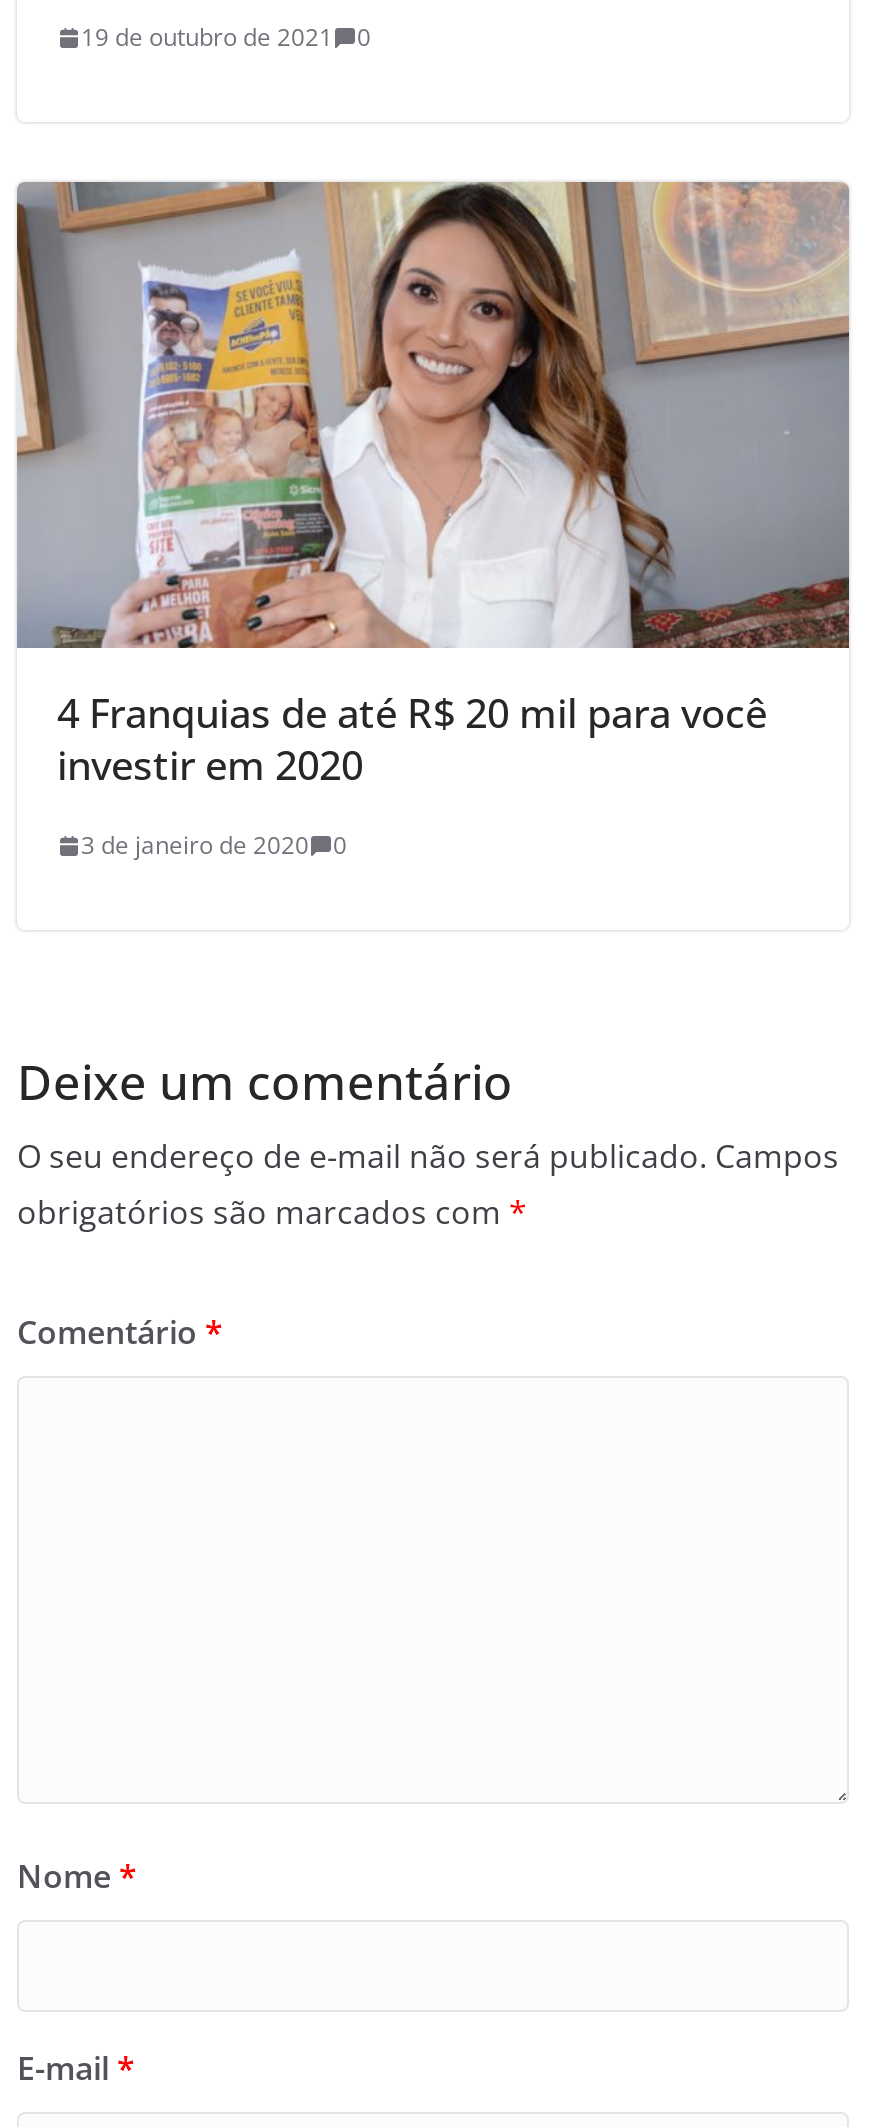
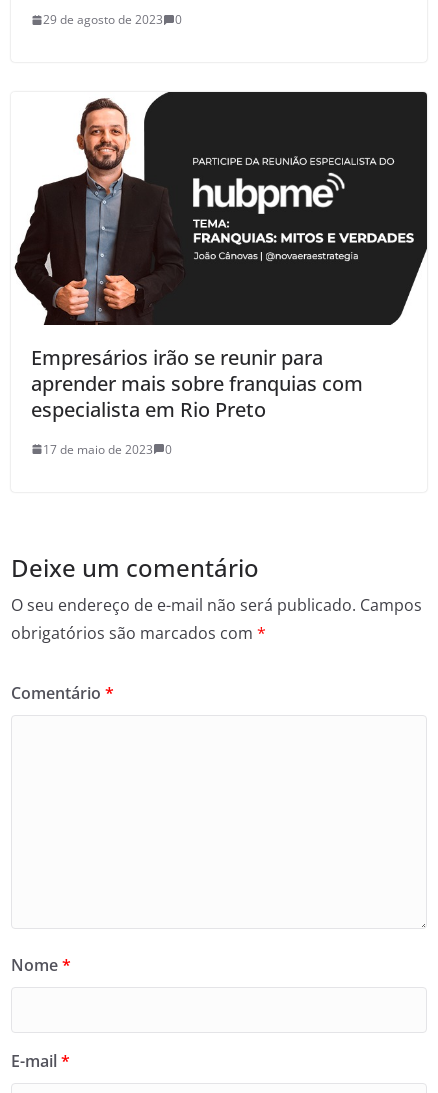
- 19 de outubro de 2021 0
+ 29 de agosto de 2023 0

- [image]
- 4 Franquias de até R$ 20 mil para você
- investir em 2020
+ [image]
+ Empresários irão se reunir para
+ aprender mais sobre franquias com
+ especialista em Rio Preto

- 3 de janeiro de 2020 0
+ 17 de maio de 2023 0
